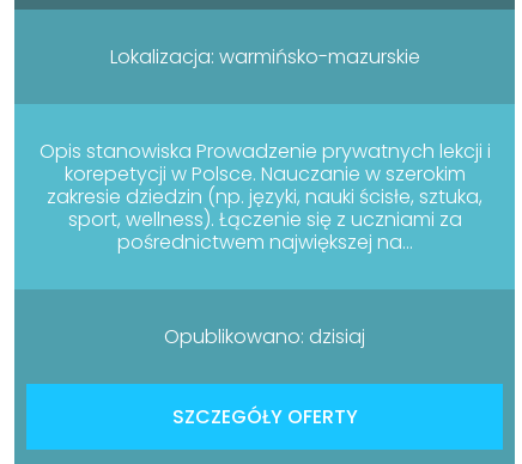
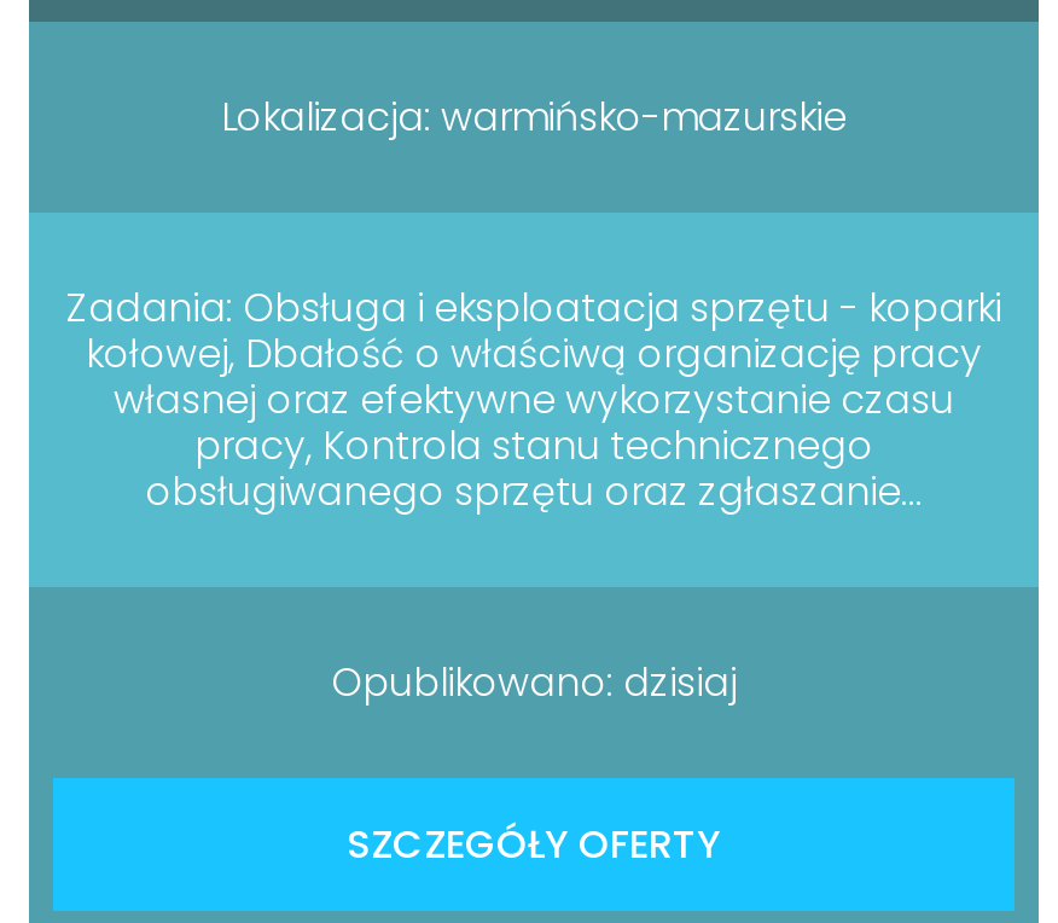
- Opis stanowiska Prowadzenie prywatnych lekcji i
- korepetycji w Polsce. Nauczanie w szerokim
- zakresie dziedzin (np. języki, nauki ścisłe, sztuka,
- sport, wellness). Łączenie się z uczniami za
- pośrednictwem największej na...
+ Zadania: Obsługa i eksploatacja sprzętu - koparki
+ kołowej, Dbałość o właściwą organizację pracy
+ własnej oraz efektywne wykorzystanie czasu
+ pracy, Kontrola stanu technicznego
+ obsługiwanego sprzętu oraz zgłaszanie...
